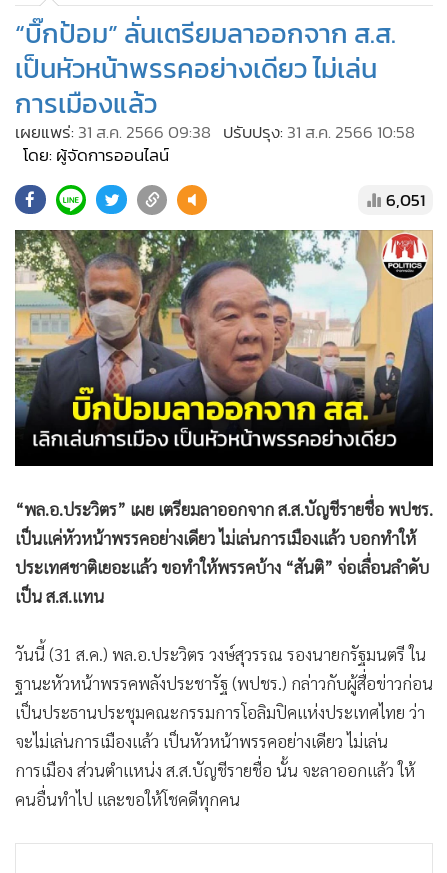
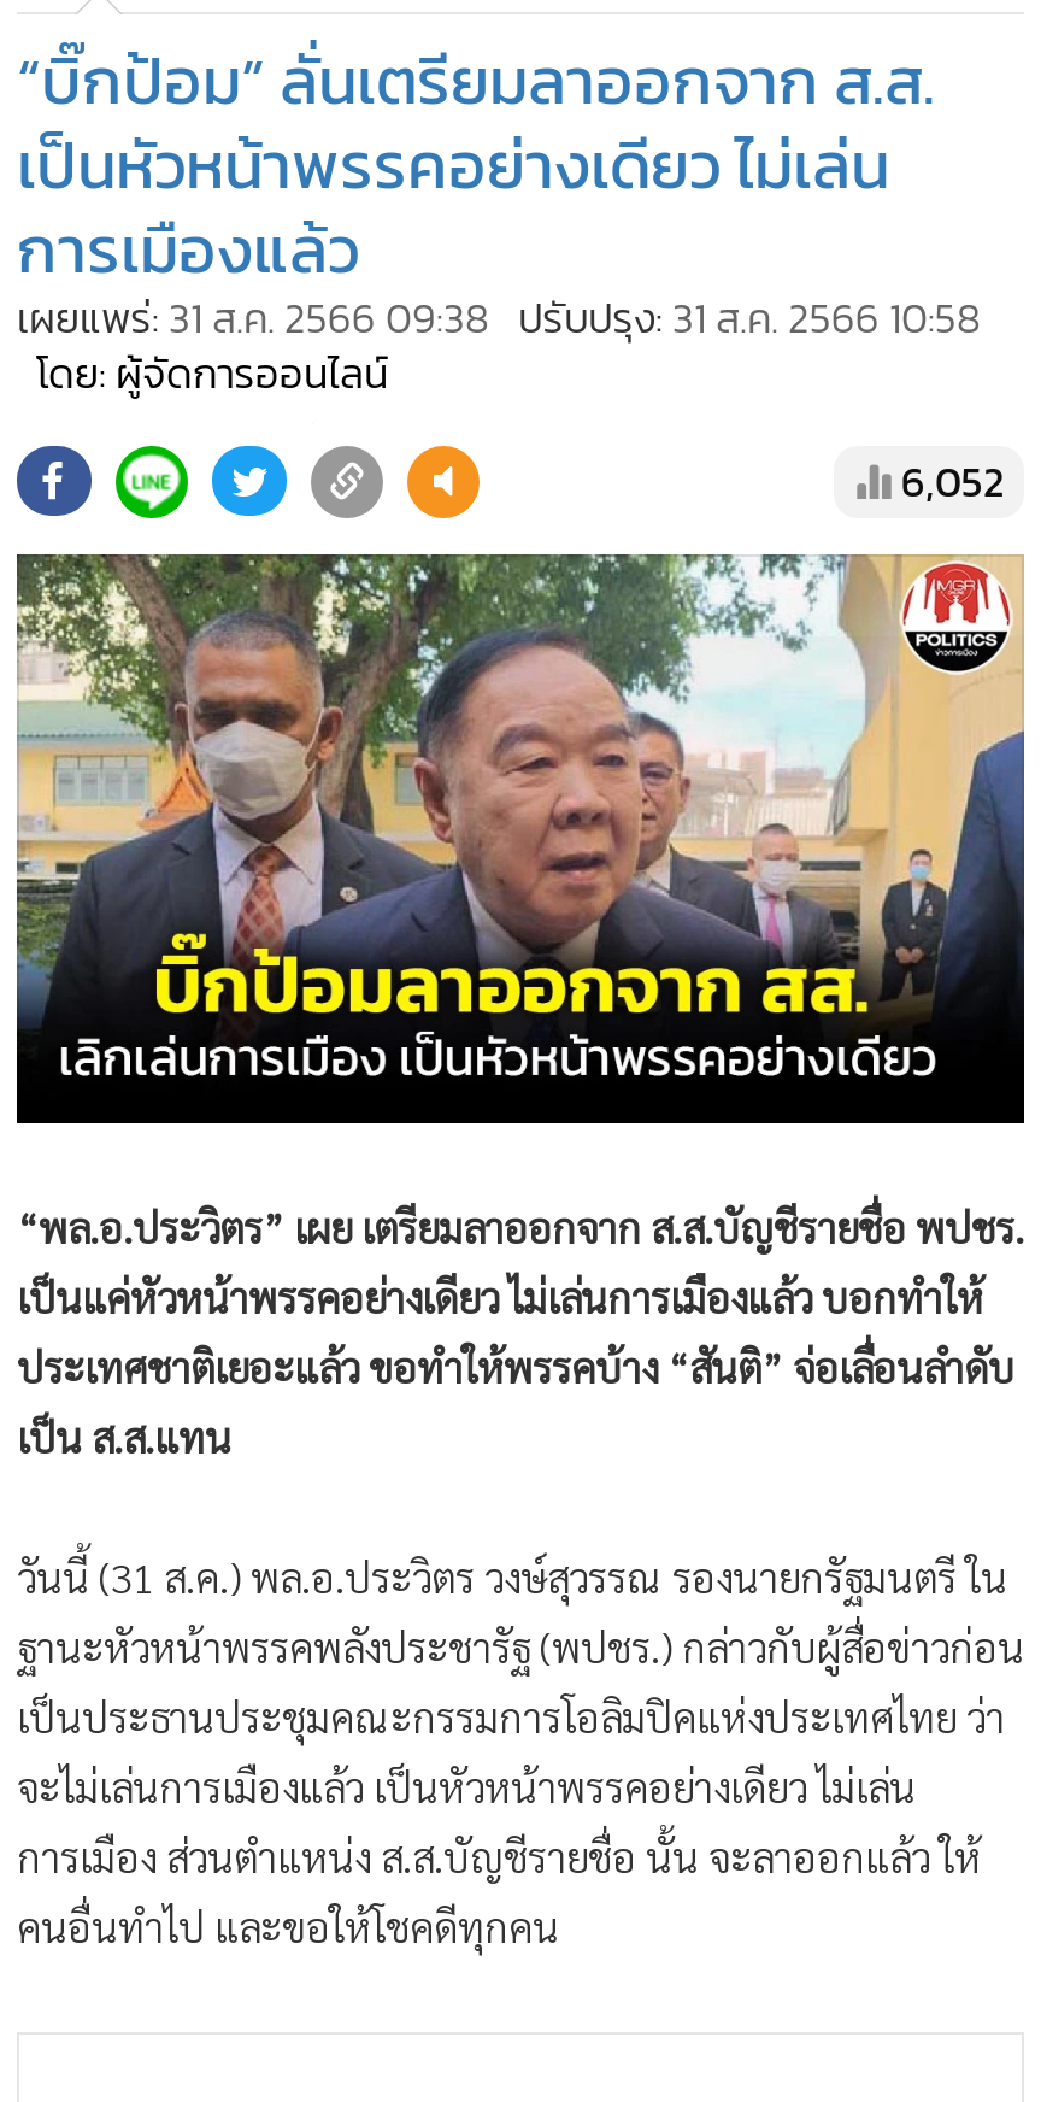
- 6,051
+ 6,052
